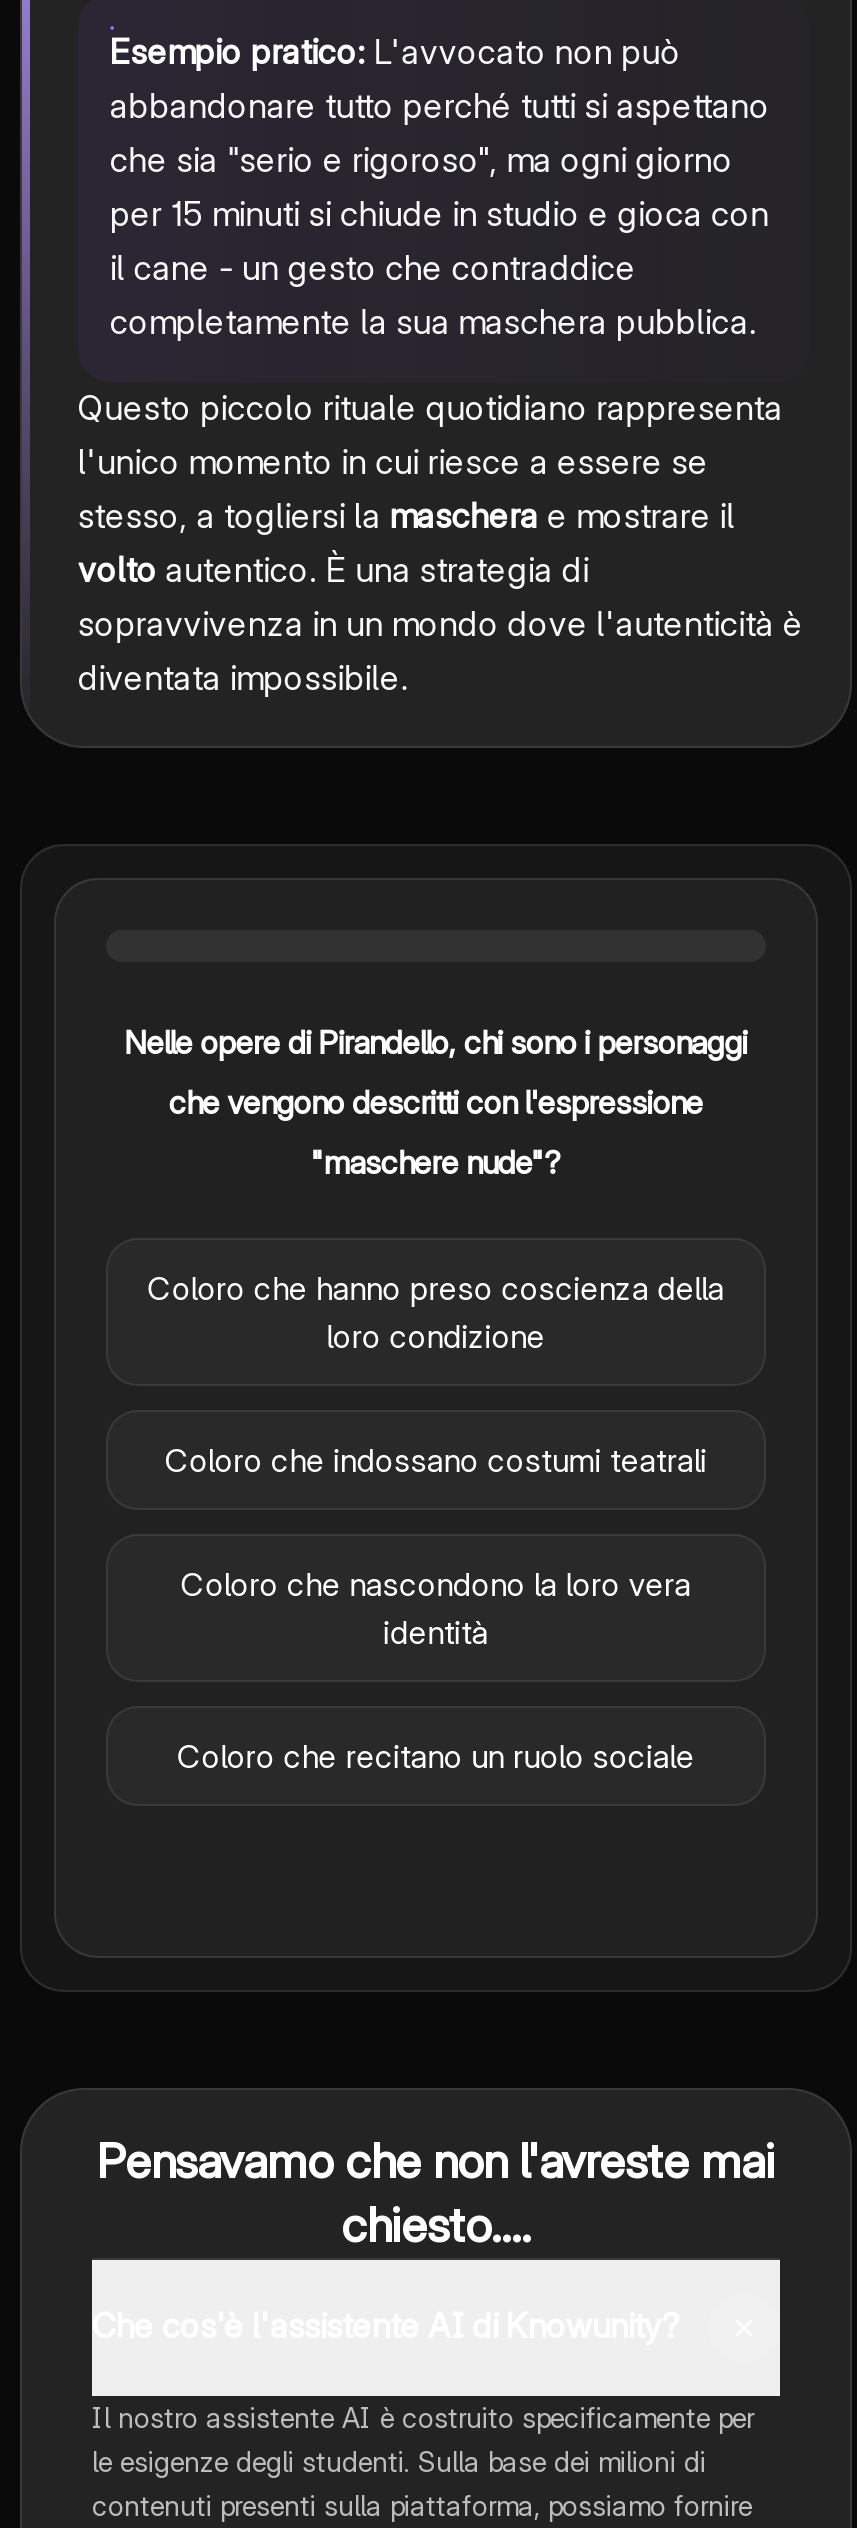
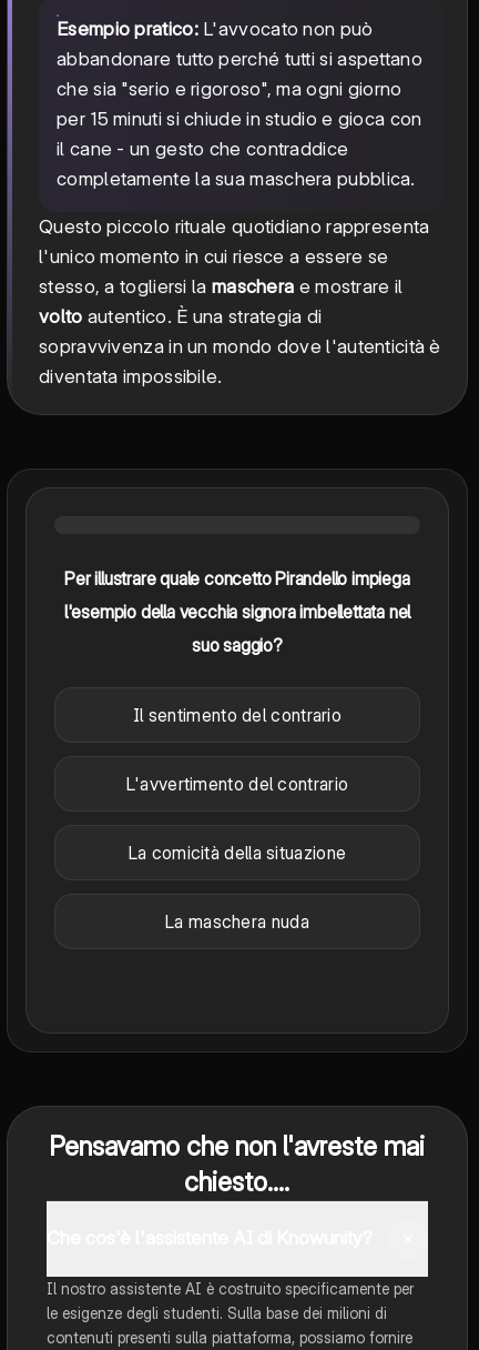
- Nelle opere di Pirandello, chi sono i personaggi
+ Per illustrare quale concetto Pirandello impiega

- che vengono descritti con l'espressione
+ l'esempio della vecchia signora imbellettata nel

- "maschere nude"?
+ suo saggio?

- Coloro che hanno preso coscienza della
- loro condizione
+ Il sentimento del contrario

- Coloro che indossano costumi teatrali
+ L'avvertimento del contrario

- Coloro che nascondono la loro vera
- identità
+ La comicità della situazione

- Coloro che recitano un ruolo sociale
+ La maschera nuda
